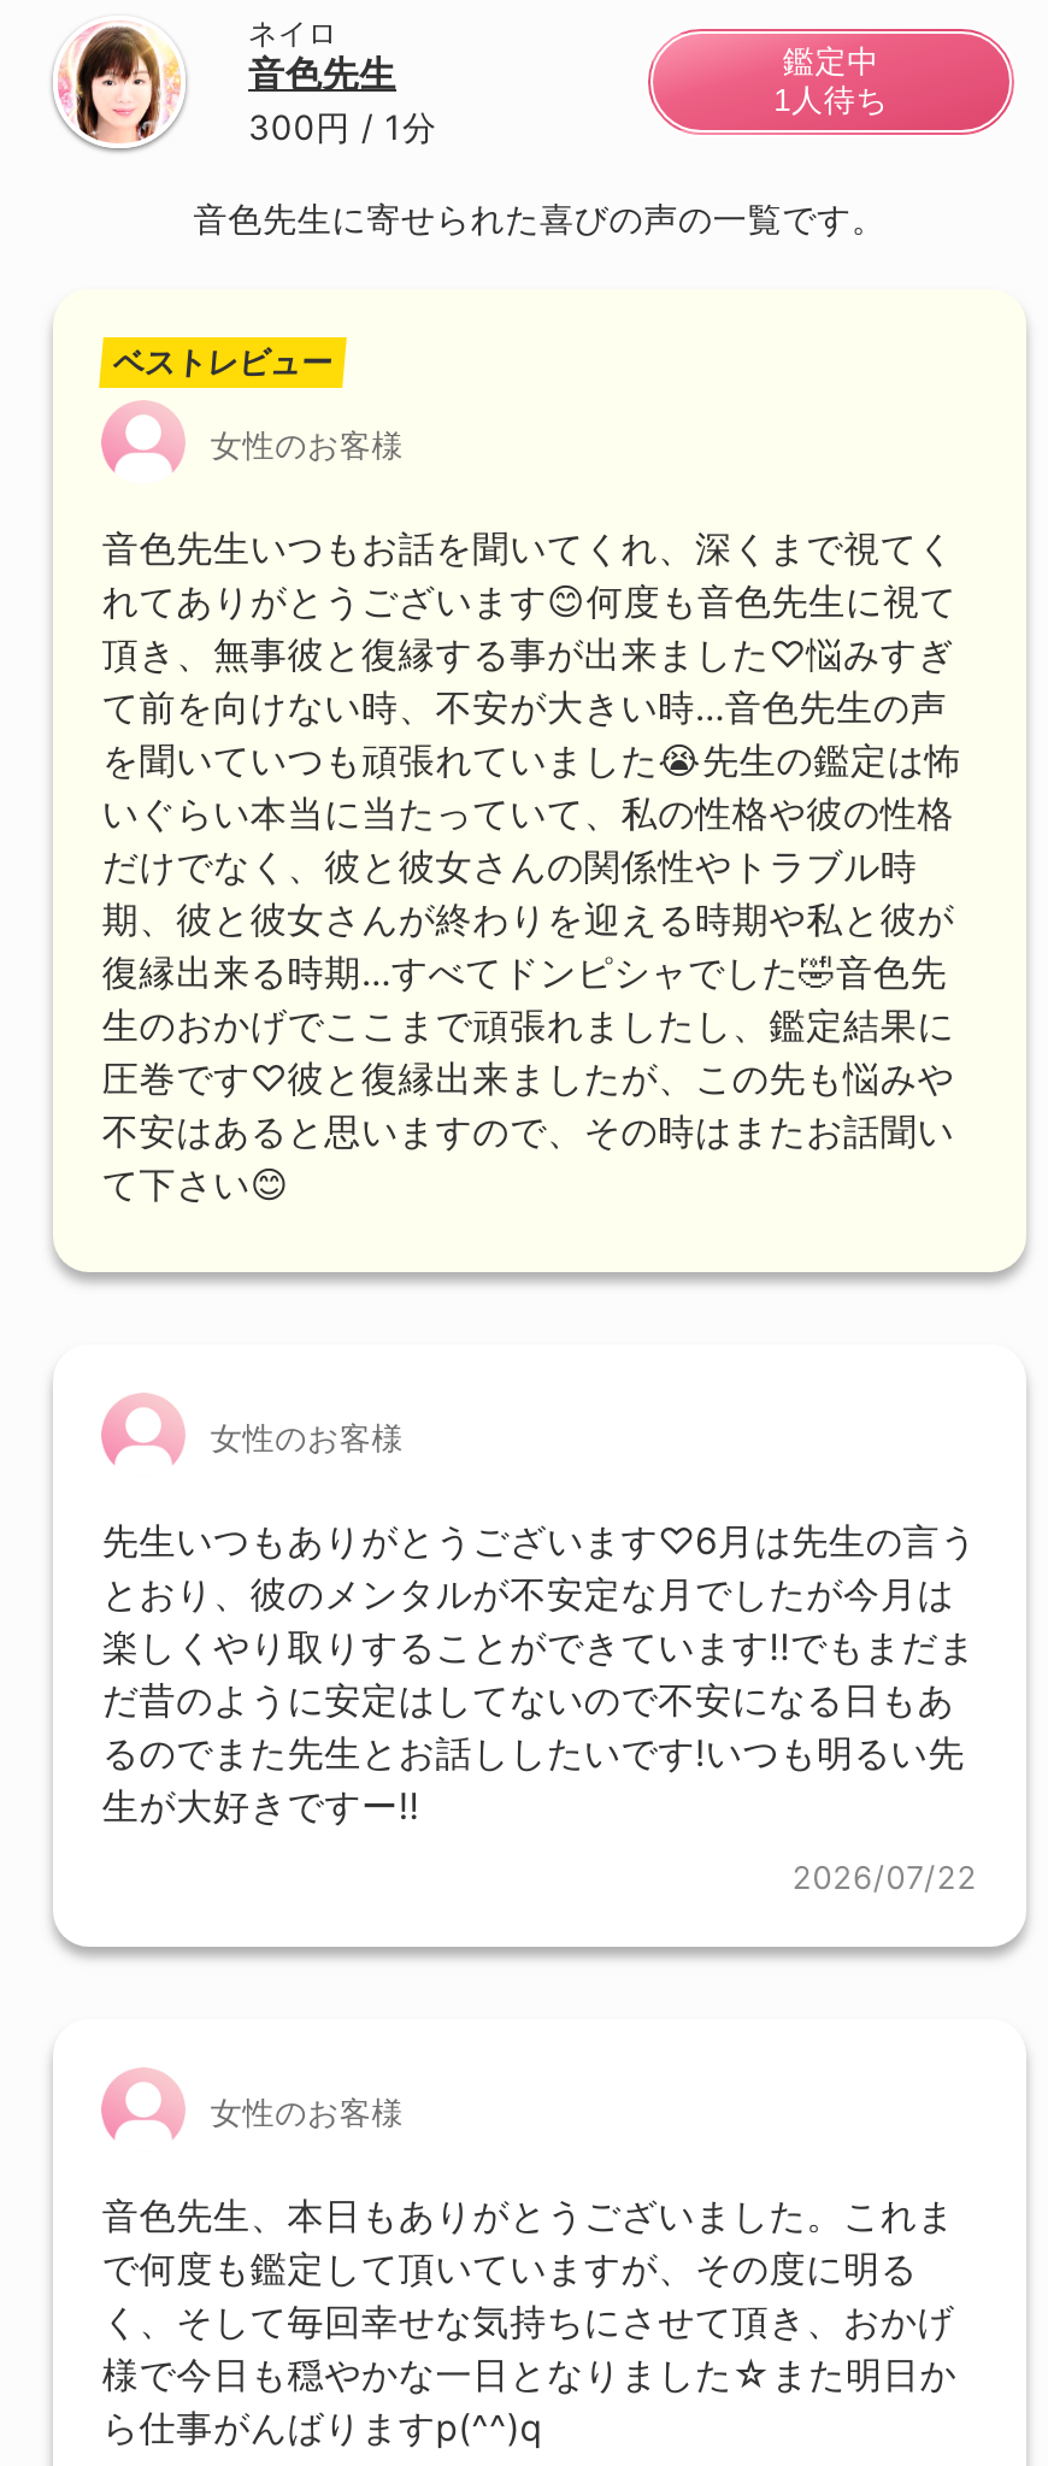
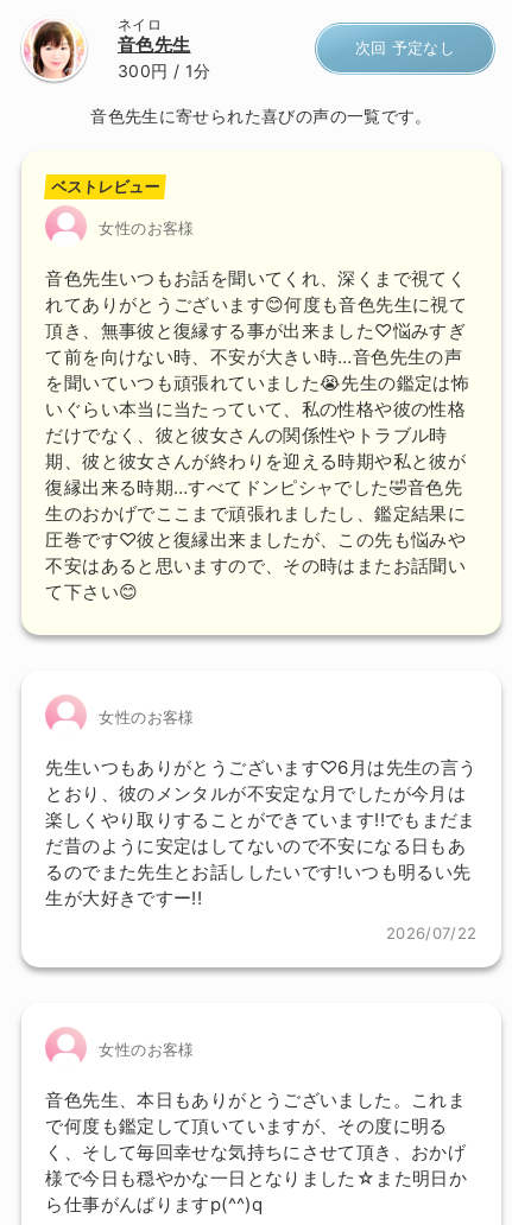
- 鑑定中
- 1人待ち
+ 次回 予定なし
